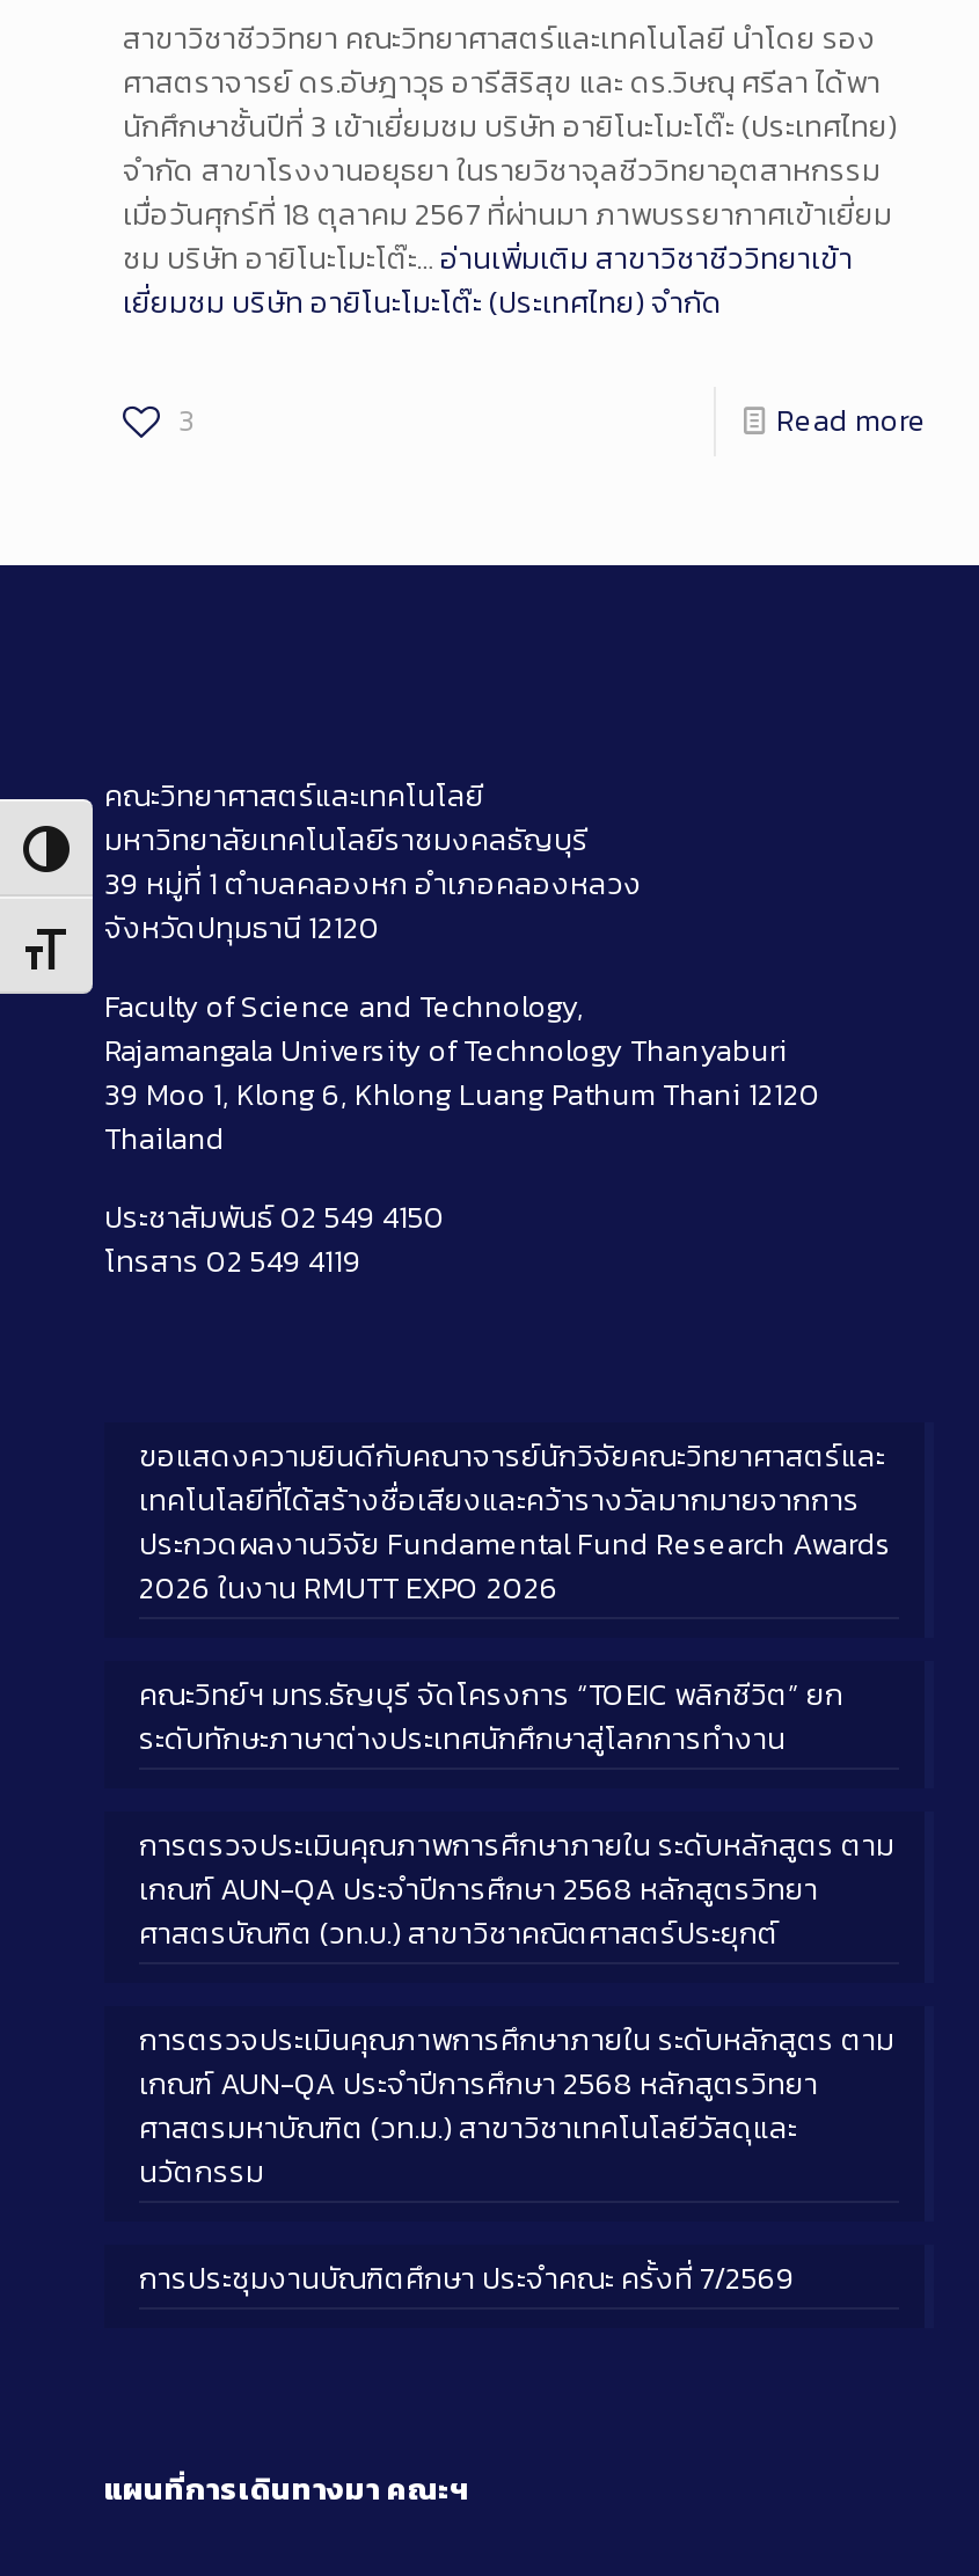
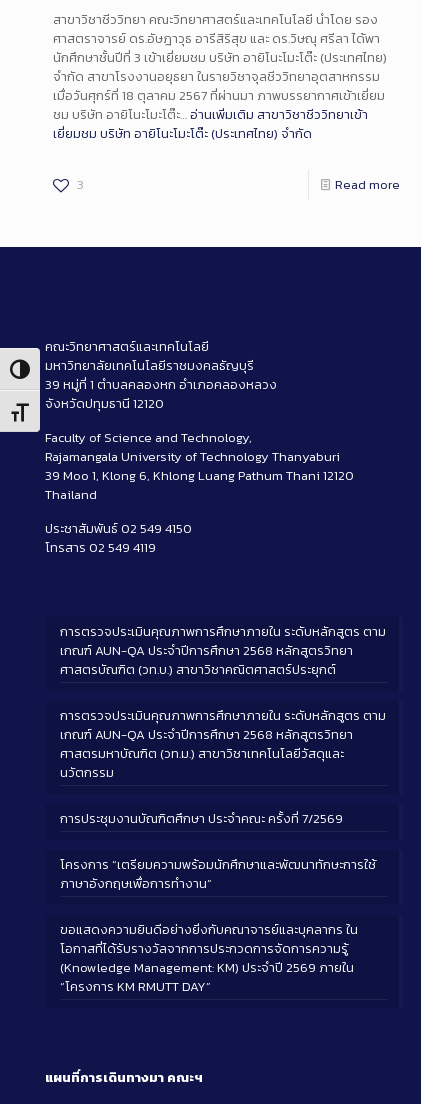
- ขอแสดงความยินดีกับคณาจารย์นักวิจัยคณะวิทยาศาสตร์และ
- เทคโนโลยีที่ได้สร้างชื่อเสียงและคว้ารางวัลมากมายจากการ
- ประกวดผลงานวิจัย Fundamental Fund Research Awards
- 2026 ในงาน RMUTT EXPO 2026
- คณะวิทย์ฯ มทร.ธัญบุรี จัดโครงการ “TOEIC พลิกชีวิต” ยก
- ระดับทักษะภาษาต่างประเทศนักศึกษาสู่โลกการทำงาน

moved up: การตรวจประเมินคุณภาพการศึกษาภายใน ระดับหลักสูตร ตาม | เกณฑ์ AUN-QA ประจำปีการศึกษา 2568 หลักสูตรวิทยา | ศาสตรบัณฑิต (วท.บ.) สาขาวิชาคณิตศาสตร์ประยุกต์ | การตรวจประเมินคุณภาพการศึกษาภายใน ระดับหลักสูตร ตาม | เกณฑ์ AUN-QA ประจำปีการศึกษา 2568 หลักสูตรวิทยา | ศาสตรมหาบัณฑิต (วท.ม.) สาขาวิชาเทคโนโลยีวัสดุและ | นวัตกรรม | การประชุมงานบัณฑิตศึกษา ประจำคณะ ครั้งที่ 7/2569

+ โครงการ “เตรียมความพร้อมนักศึกษาและพัฒนาทักษะการใช้
+ ภาษาอังกฤษเพื่อการทำงาน”
+ ขอแสดงความยินดีอย่างยิ่งกับคณาจารย์และบุคลากร ใน
+ โอกาสที่ได้รับรางวัลจากการประกวดการจัดการความรู้
+ (Knowledge Management: KM) ประจำปี 2569 ภายใน
+ “โครงการ KM RMUTT DAY”
